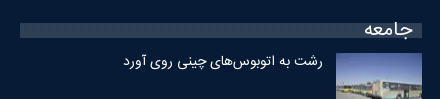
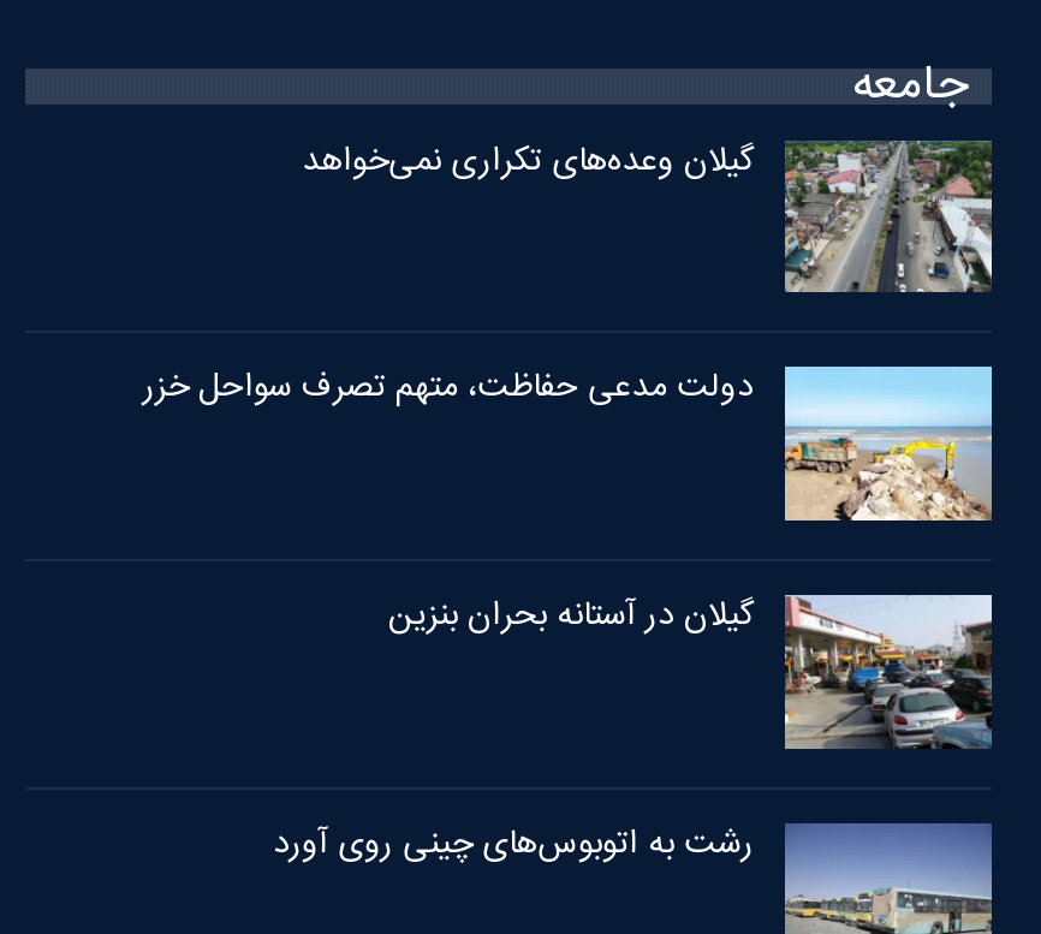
+ [image]
+ دولت مدعی حفاظت، متهم تصرف سواحل خزر

+ [image]
+ گیلان وعده‌های تکراری نمی‌خواهد

+ [image]
+ گیلان در آستانه بحران بنزین
